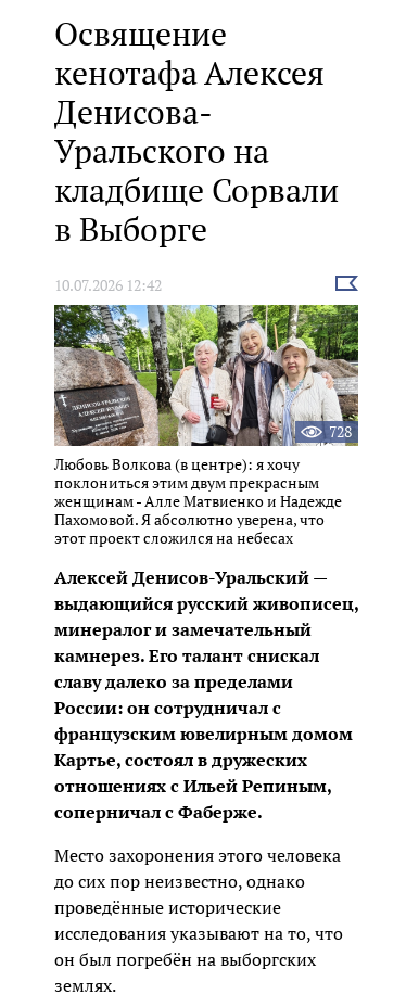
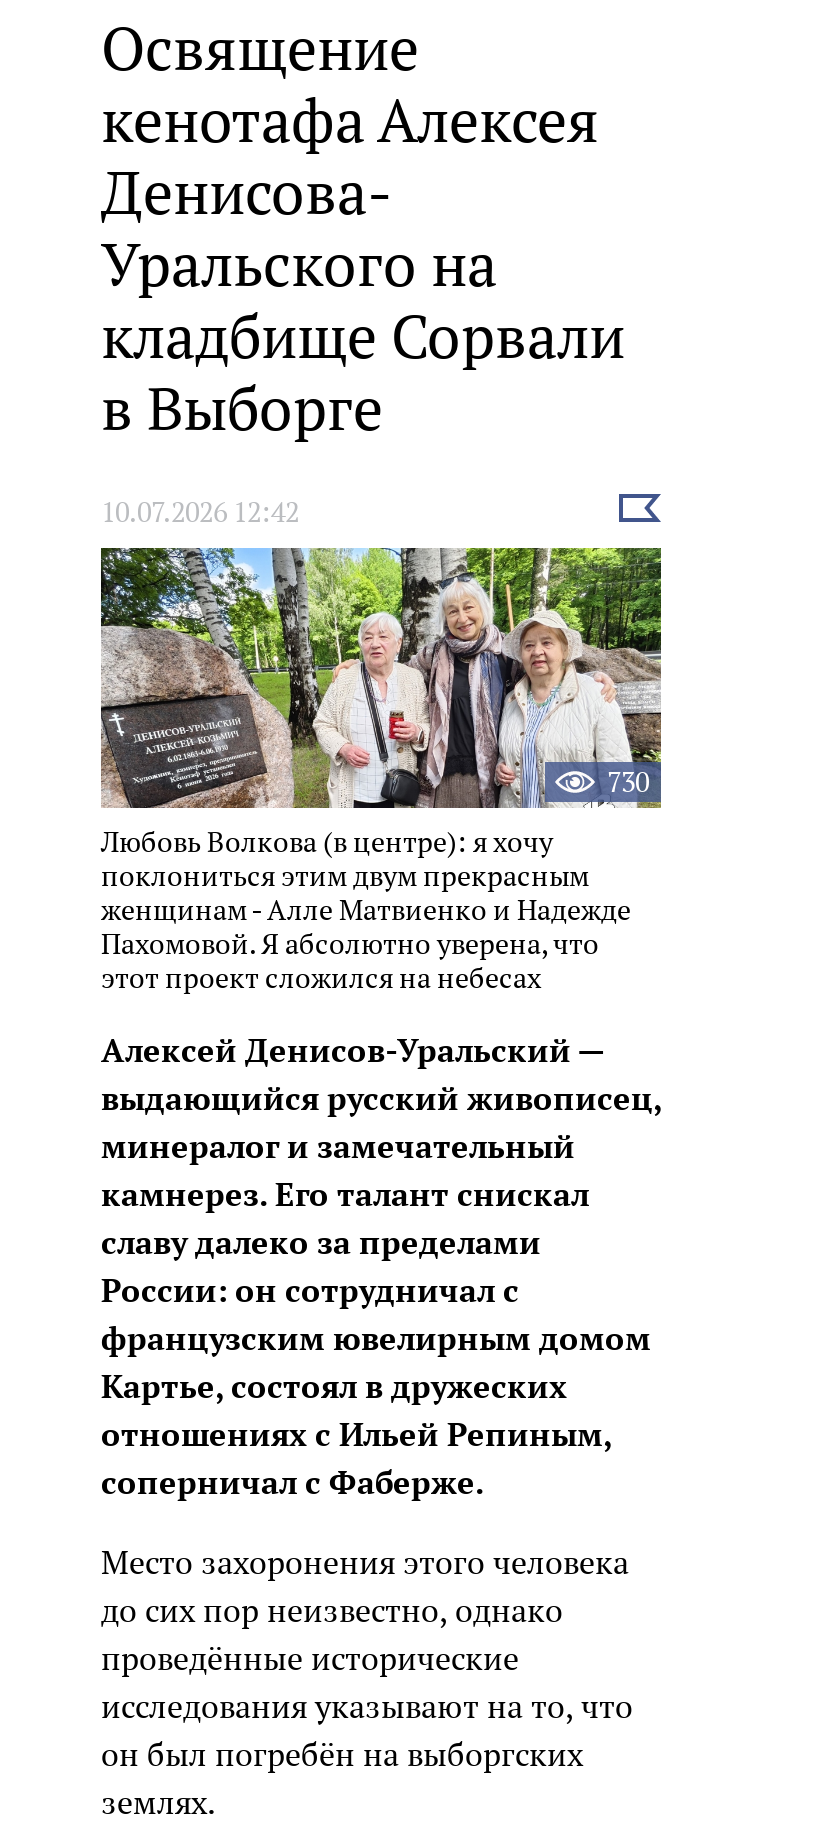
- 728
+ 730
